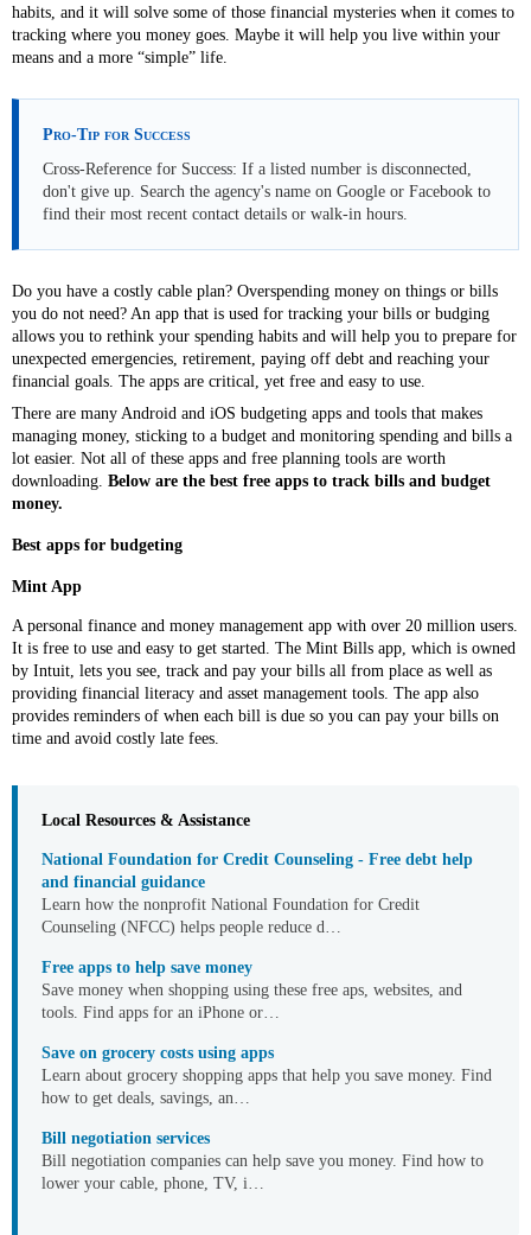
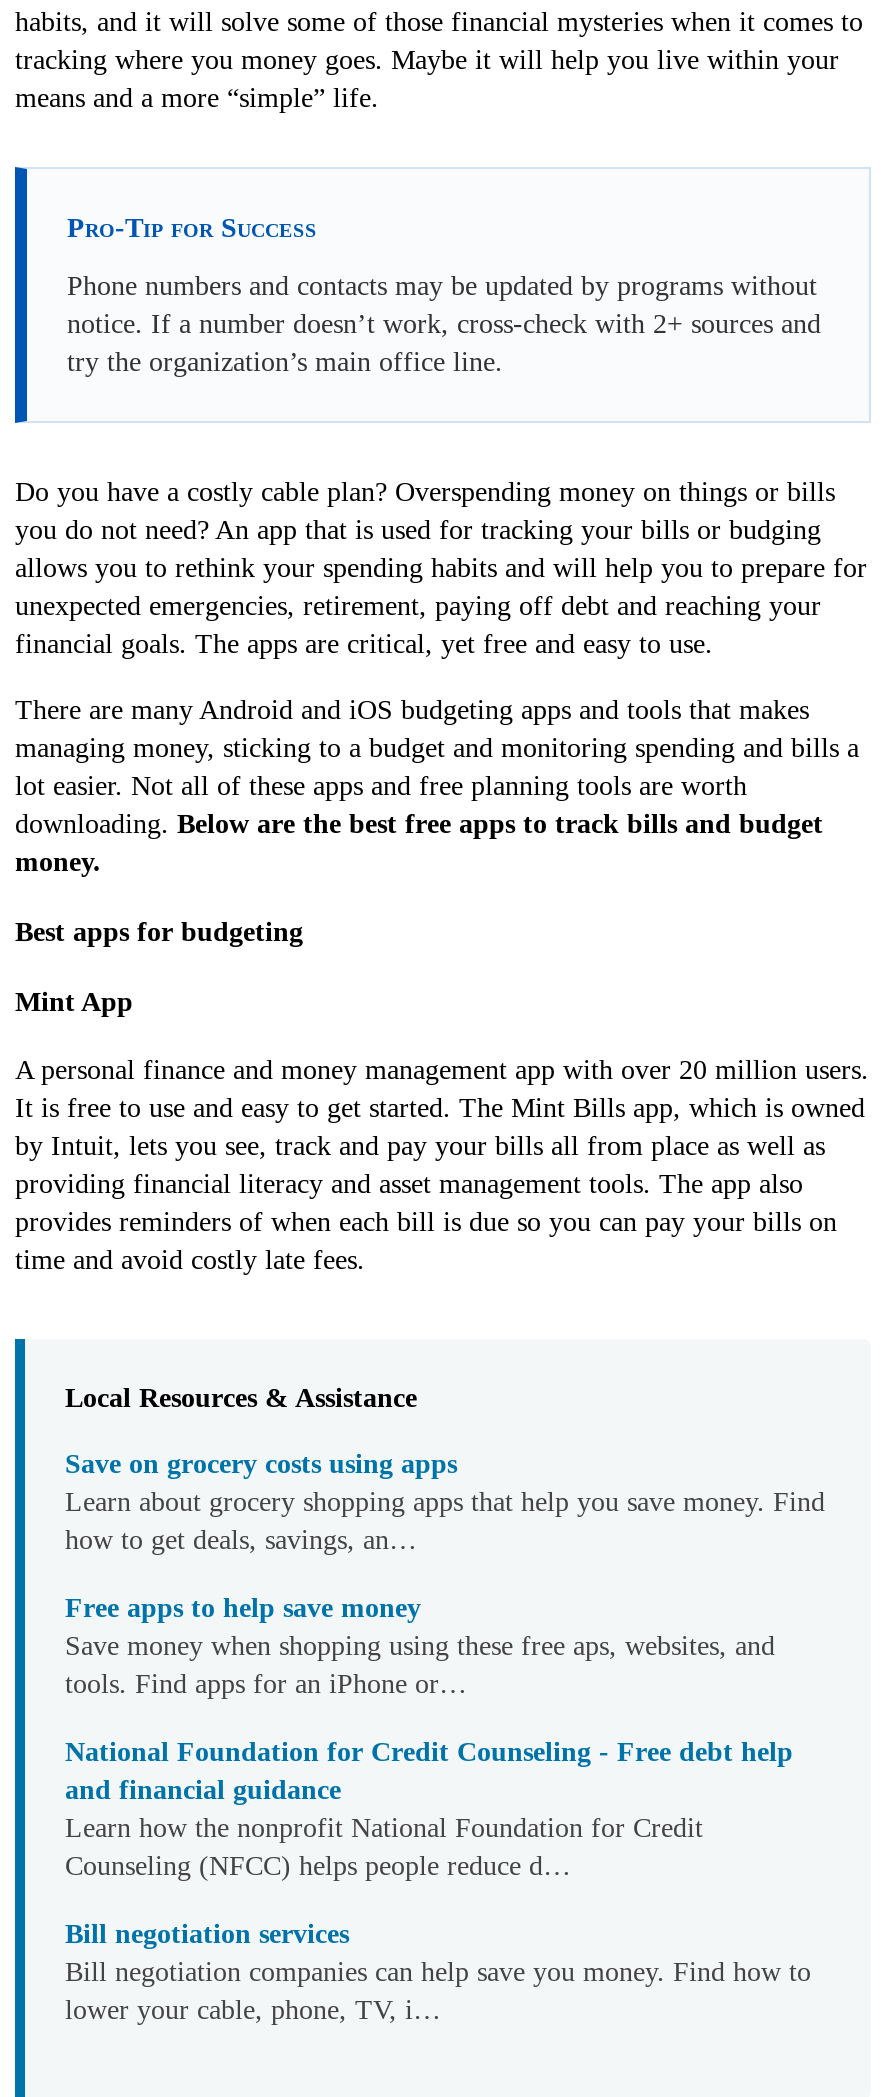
- Cross-Reference for Success: If a listed number is disconnected,
- don't give up. Search the agency's name on Google or Facebook to
- find their most recent contact details or walk-in hours.
+ Phone numbers and contacts may be updated by programs without
+ notice. If a number doesn’t work, cross-check with 2+ sources and
+ try the organization’s main office line.

moved down: National Foundation for Credit Counseling - Free debt help | and financial guidance | Learn how the nonprofit National Foundation for Credit | Counseling (NFCC) helps people reduce d…

moved up: Free apps to help save money | Save money when shopping using these free aps, websites, and | tools. Find apps for an iPhone or… | Save on grocery costs using apps | Learn about grocery shopping apps that help you save money. Find | how to get deals, savings, an…
